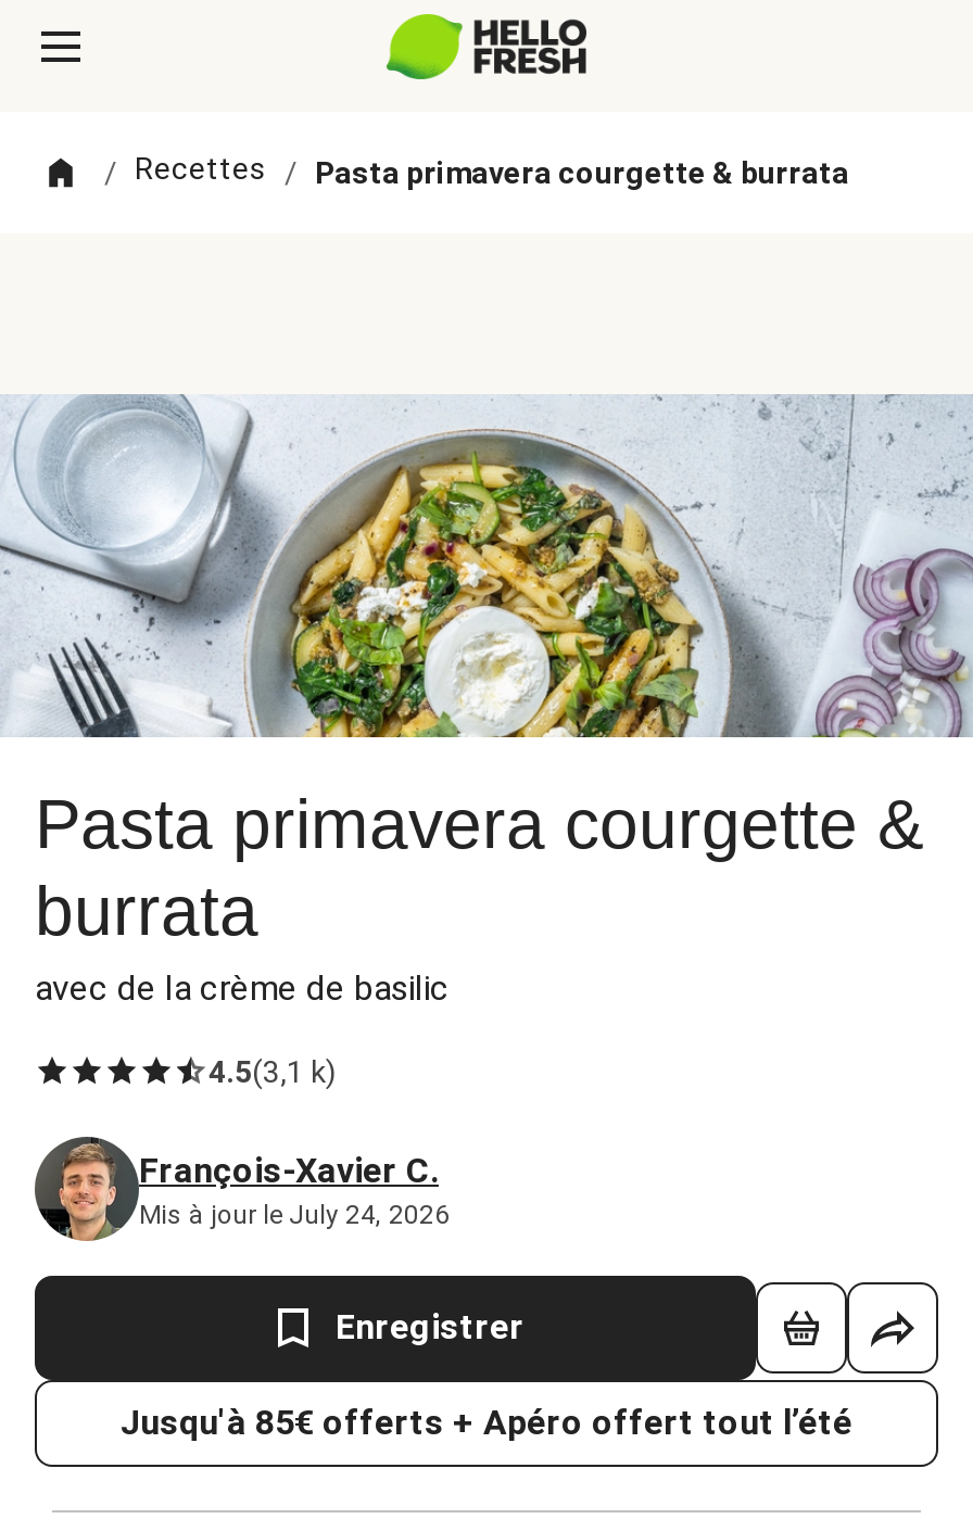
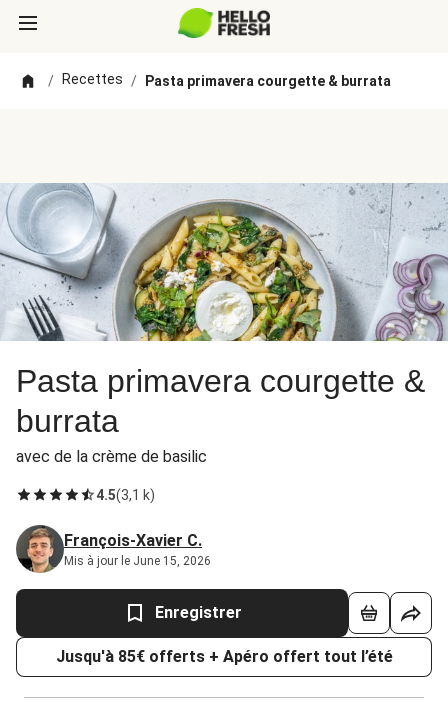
- Mis à jour le July 24, 2026
+ Mis à jour le June 15, 2026
